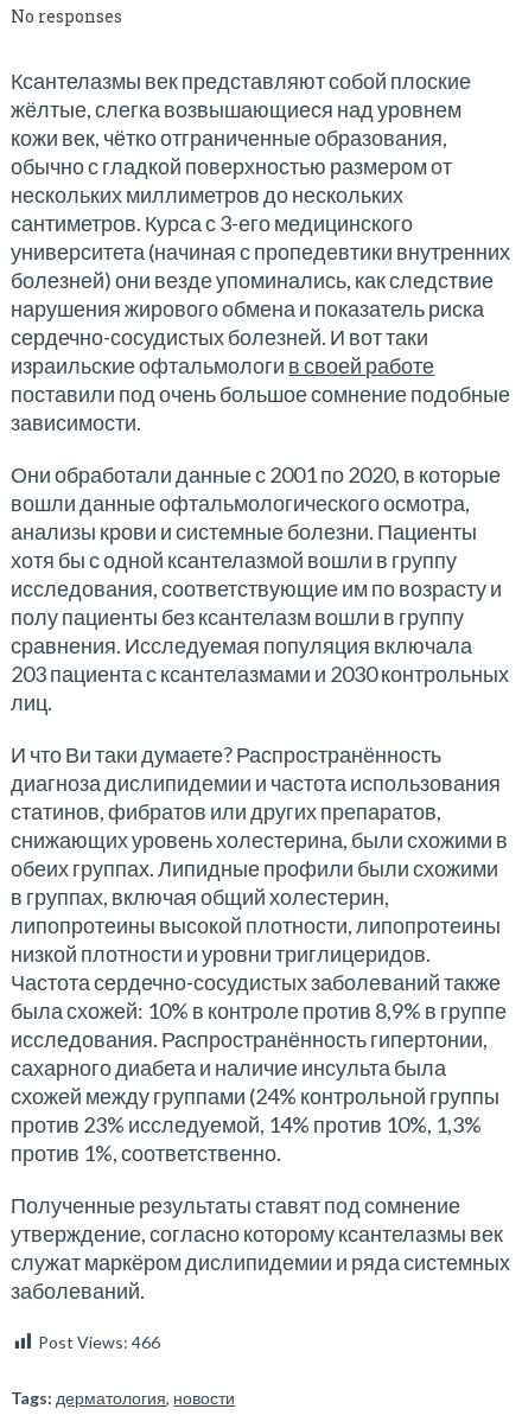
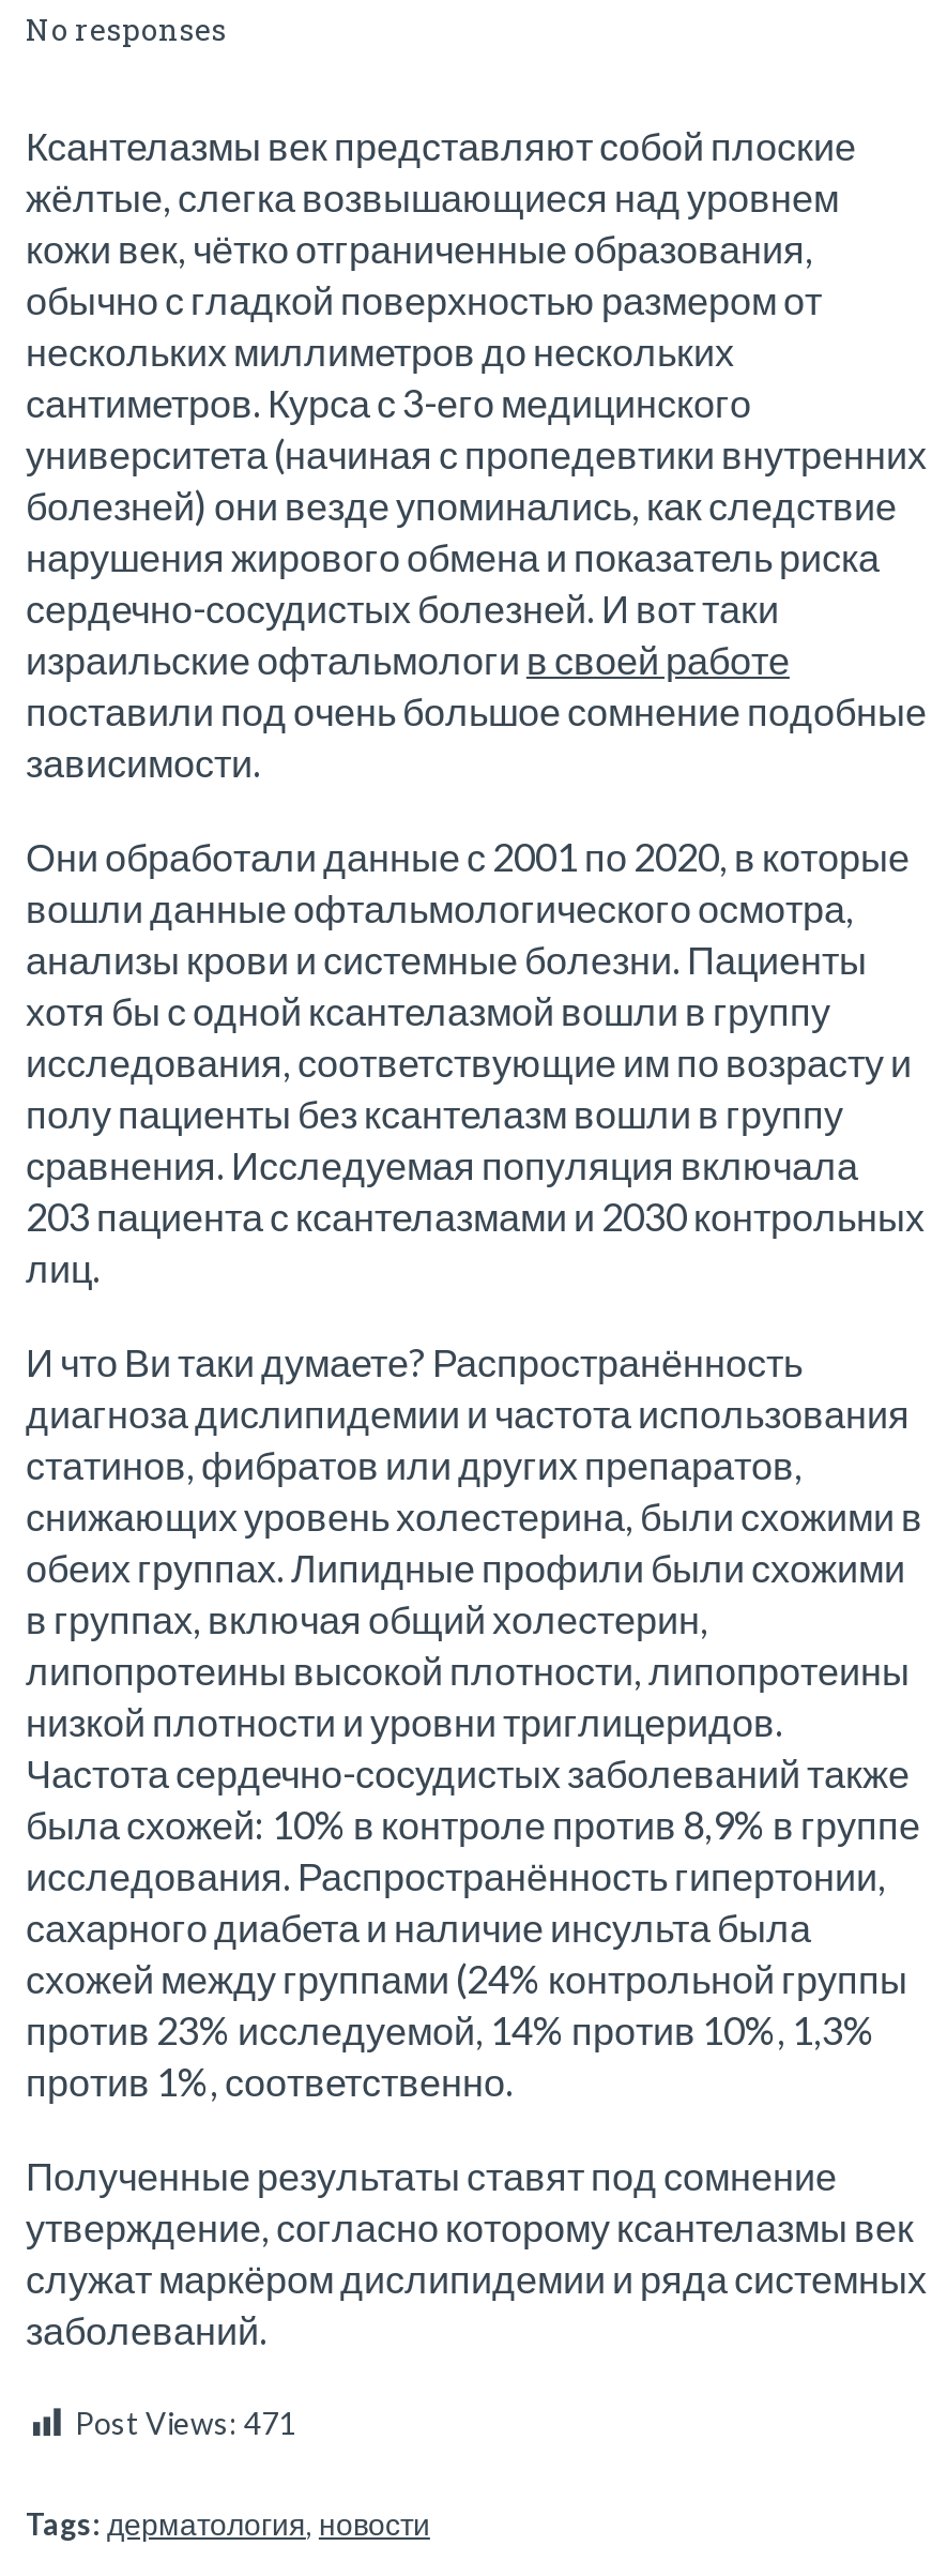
- Post Views: 466
+ Post Views: 471
